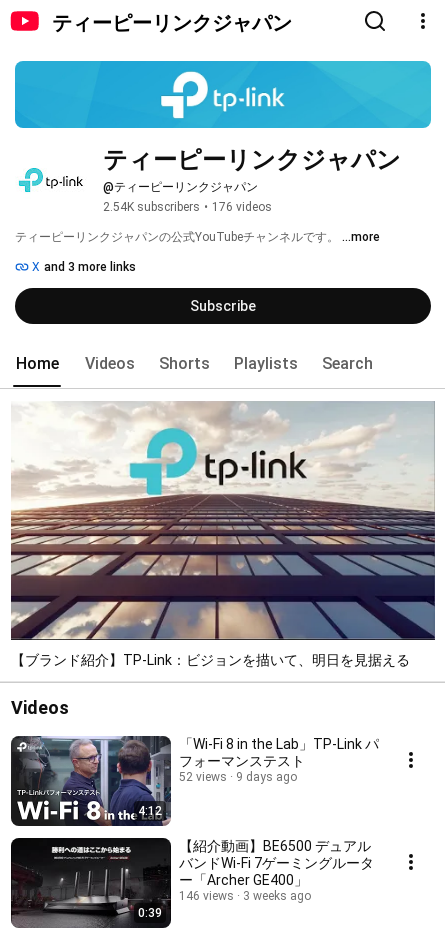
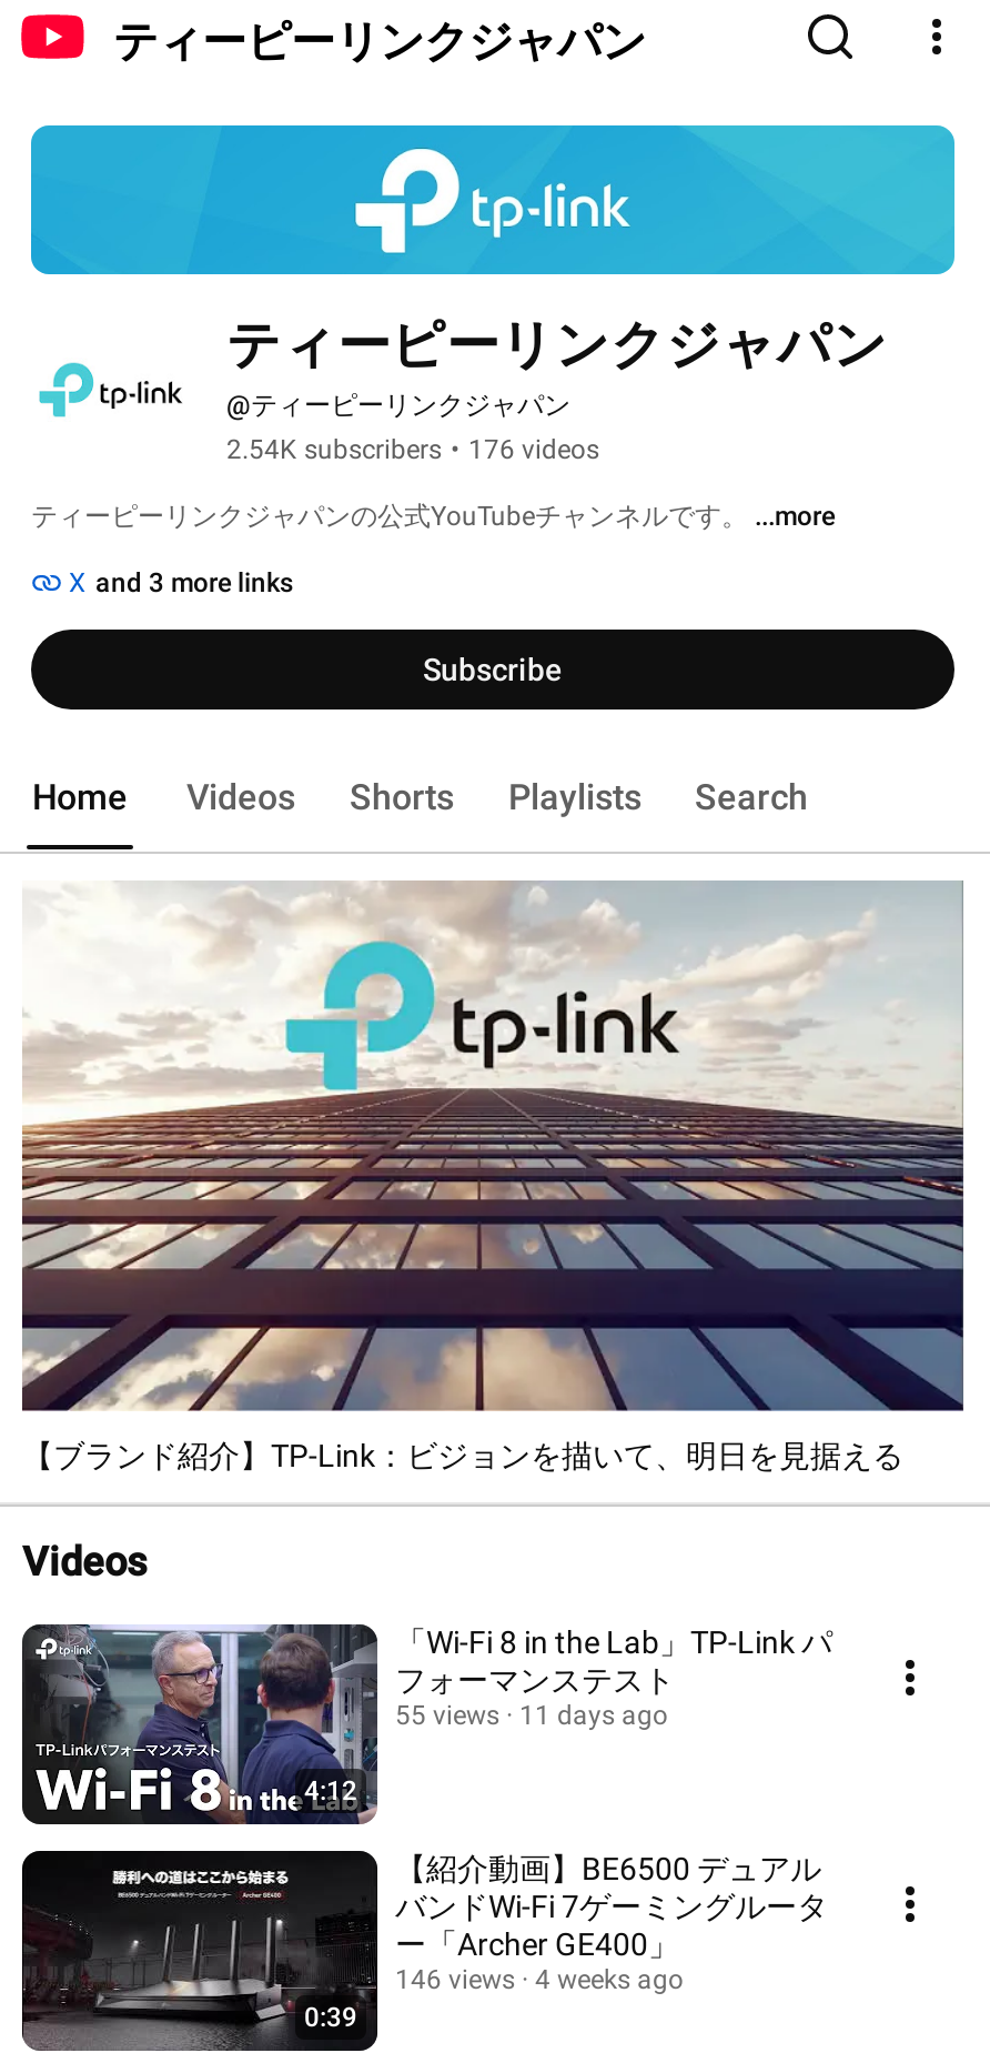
- 52 views
+ 55 views

- 9 days ago
+ 11 days ago

- 146 views 3 weeks ago
+ 146 views 4 weeks ago
